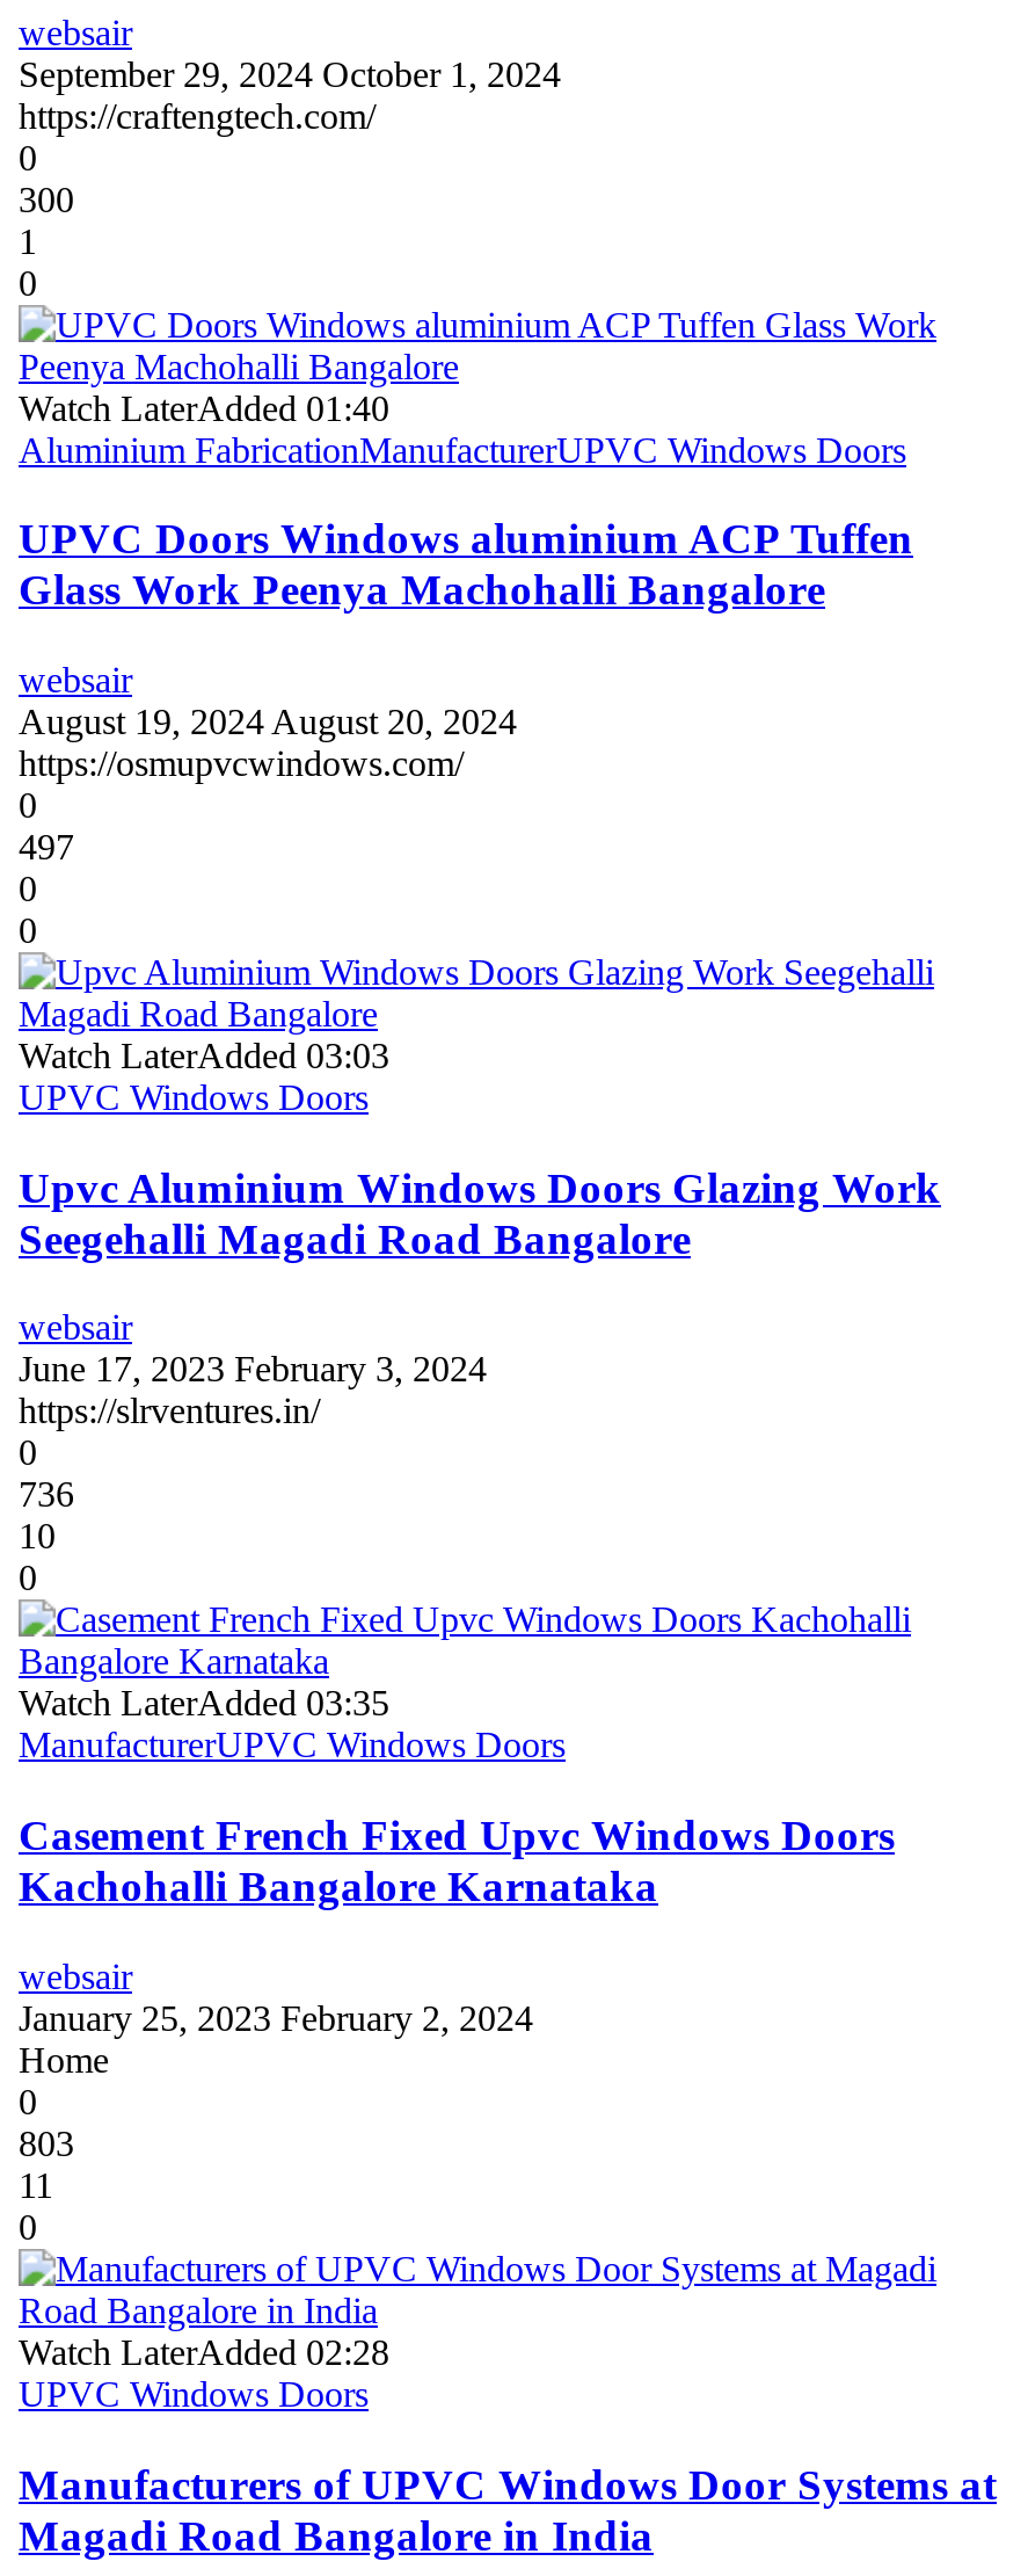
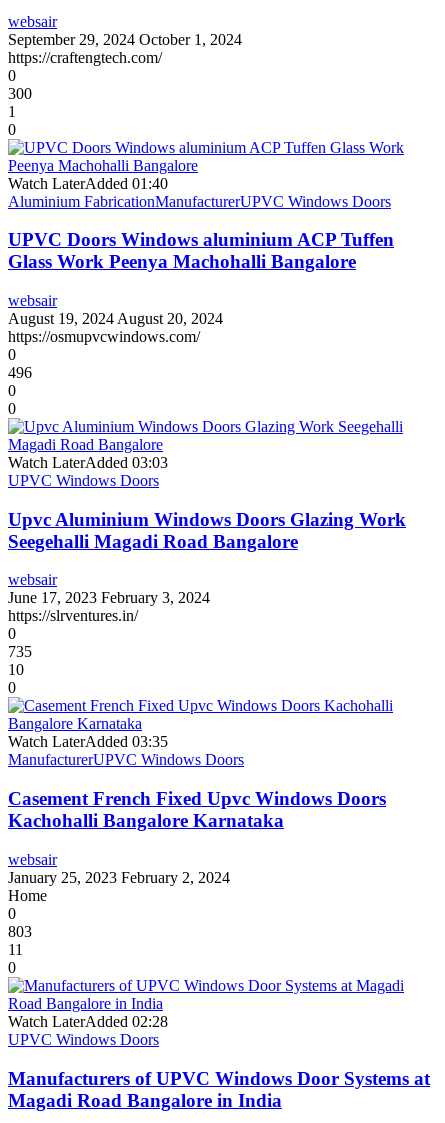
- 497
+ 496

- 736
+ 735
